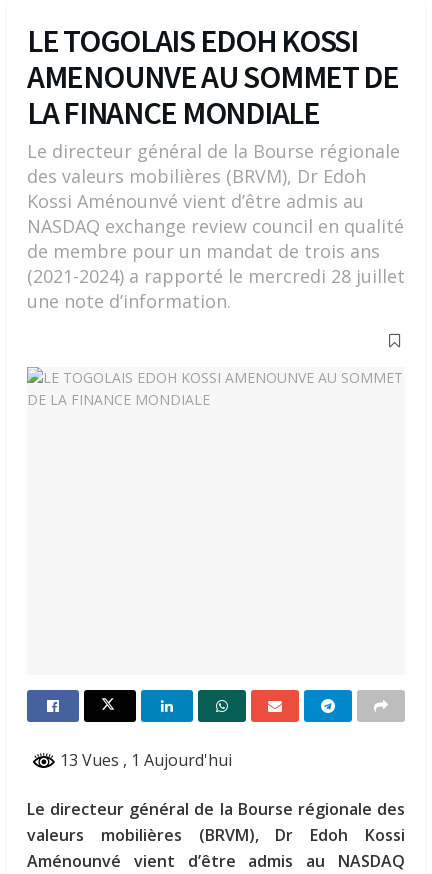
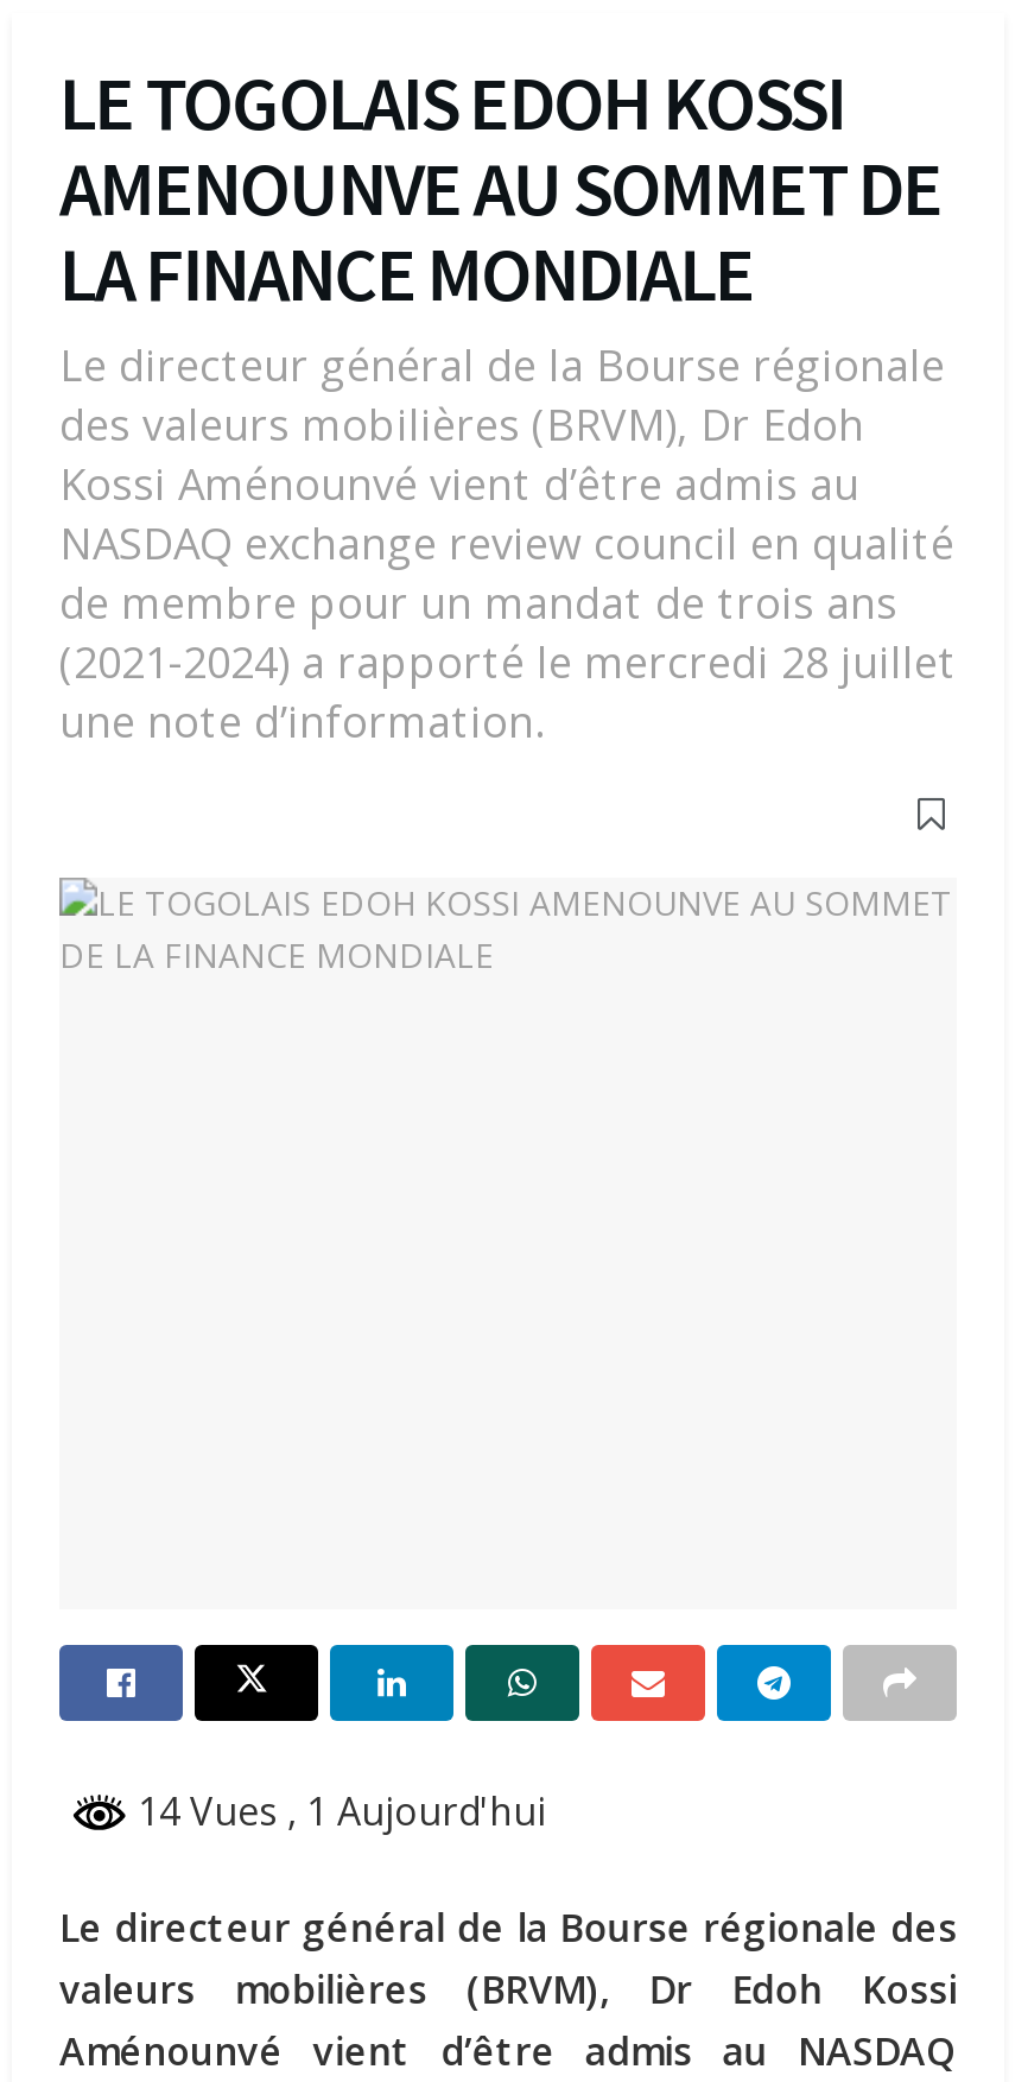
- 13 Vues, 1 Aujourd'hui
+ 14 Vues, 1 Aujourd'hui
